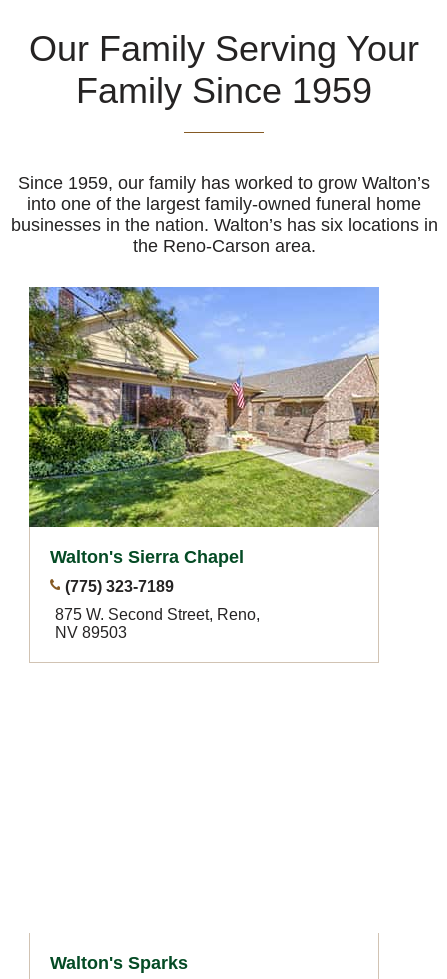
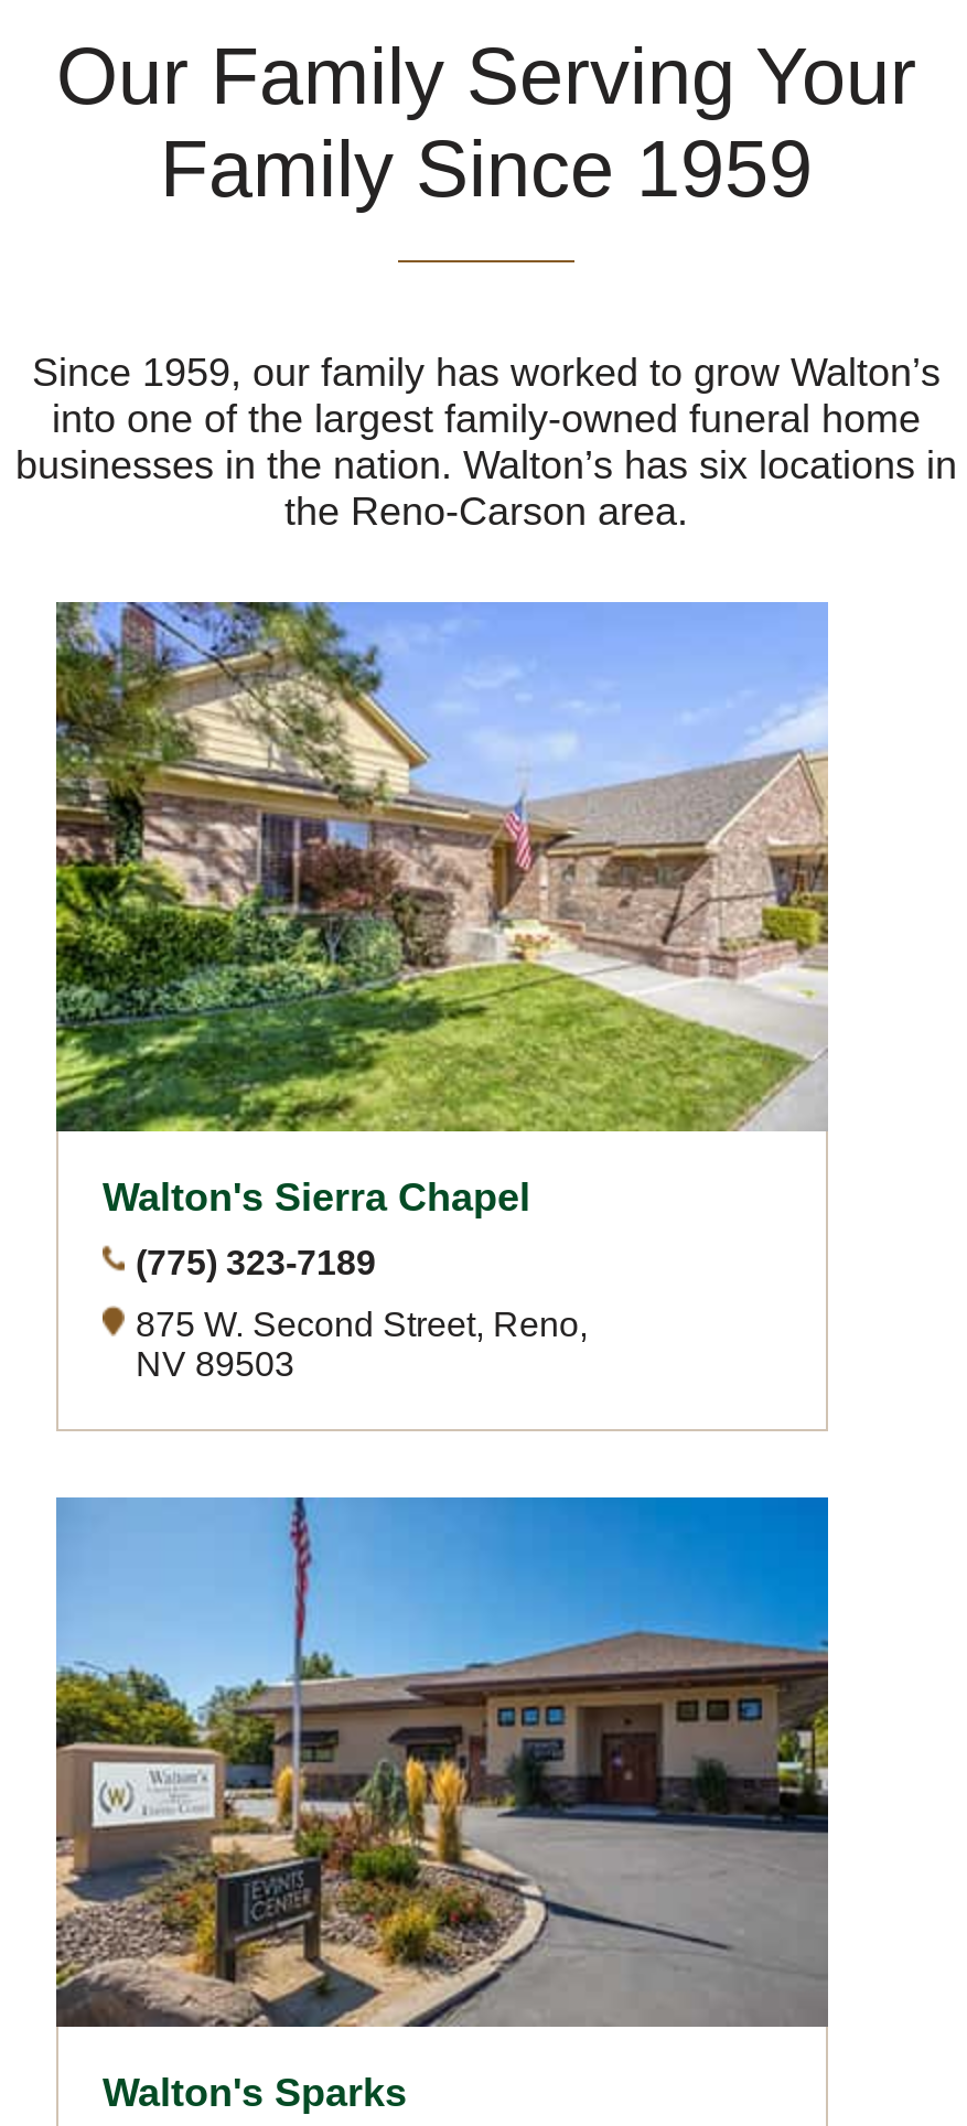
+ [image]
